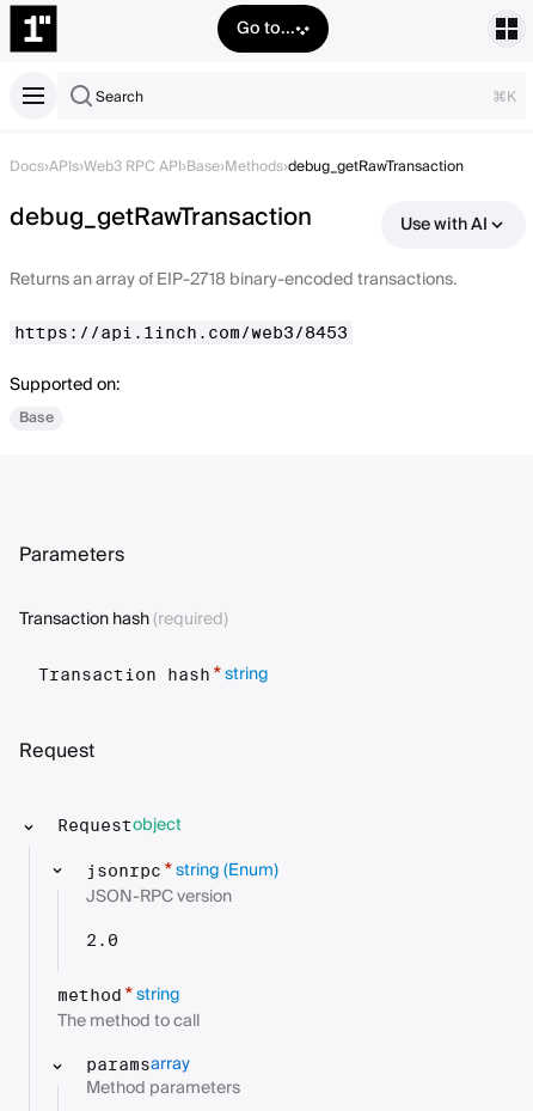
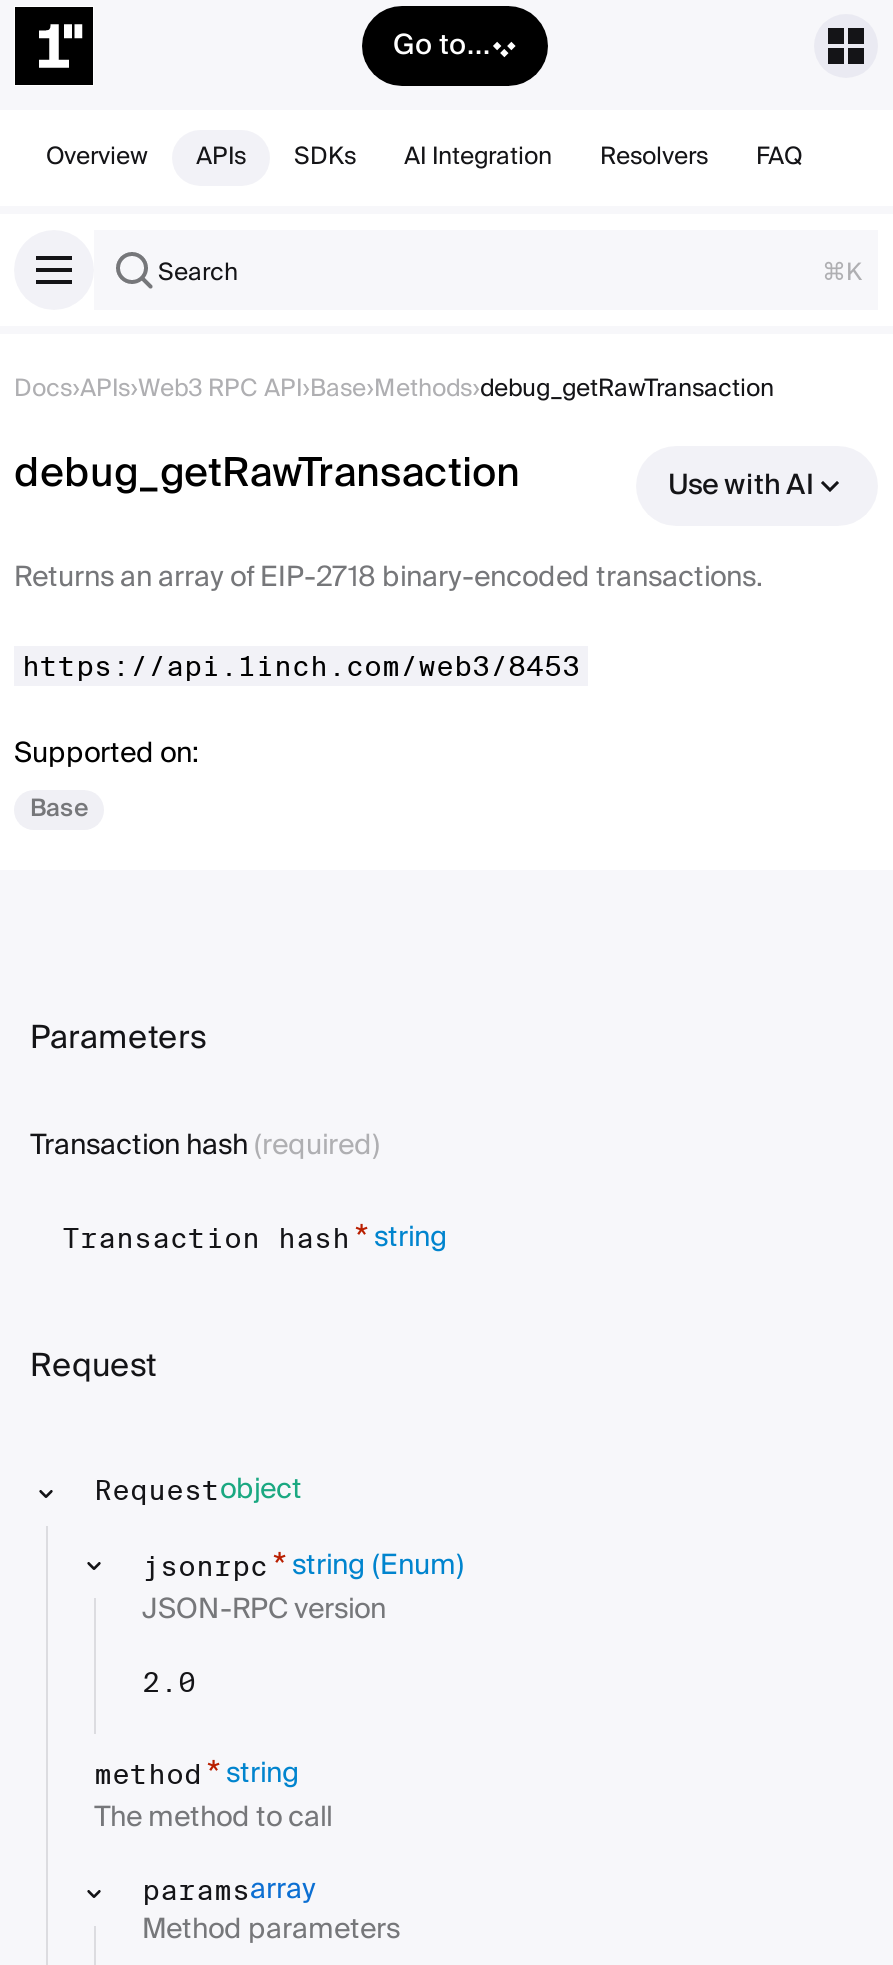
+ Overview
+ APIs
+ SDKs
+ AI Integration
+ Resolvers
+ FAQ
